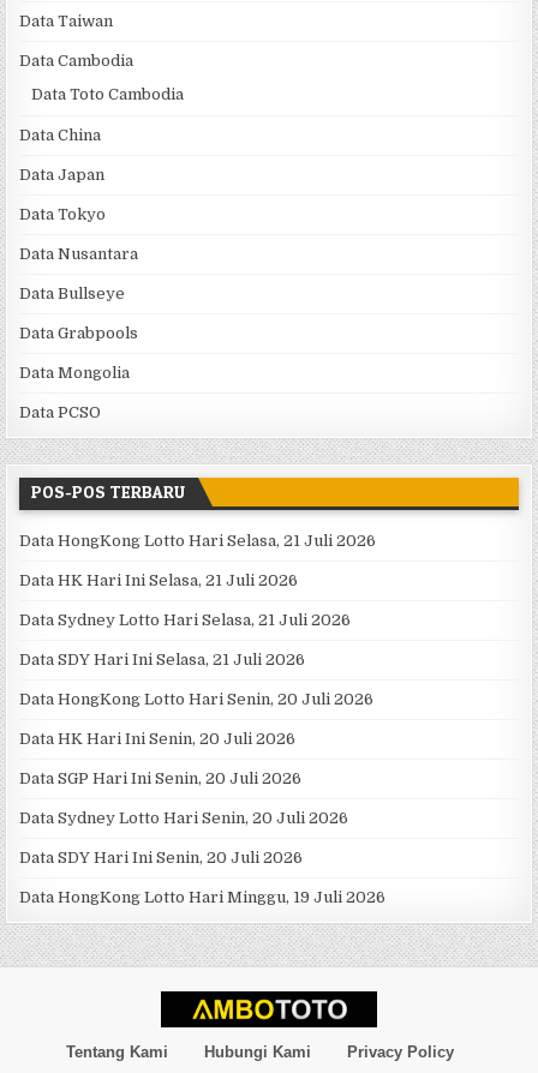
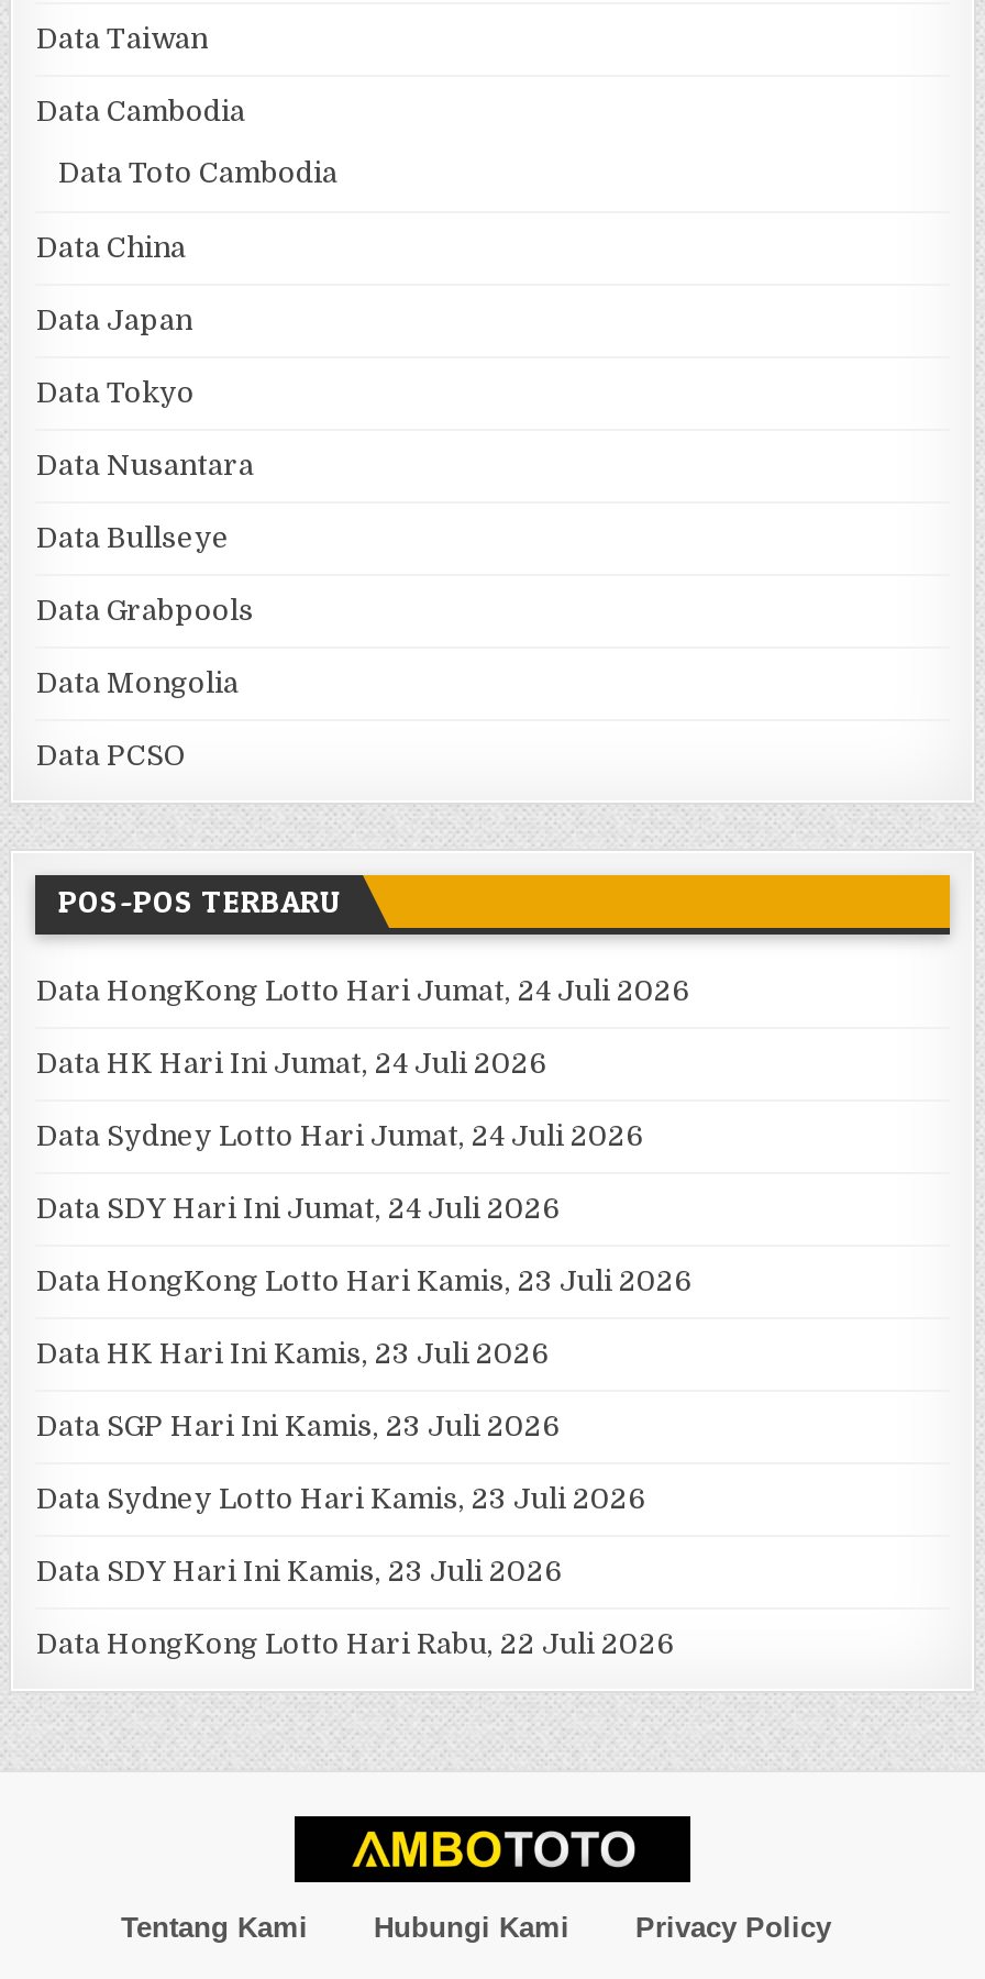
- Data HongKong Lotto Hari Selasa, 21 Juli 2026
+ Data HongKong Lotto Hari Jumat, 24 Juli 2026

- Data HK Hari Ini Selasa, 21 Juli 2026
+ Data HK Hari Ini Jumat, 24 Juli 2026

- Data Sydney Lotto Hari Selasa, 21 Juli 2026
+ Data Sydney Lotto Hari Jumat, 24 Juli 2026

- Data SDY Hari Ini Selasa, 21 Juli 2026
+ Data SDY Hari Ini Jumat, 24 Juli 2026

- Data HongKong Lotto Hari Senin, 20 Juli 2026
+ Data HongKong Lotto Hari Kamis, 23 Juli 2026

- Data HK Hari Ini Senin, 20 Juli 2026
+ Data HK Hari Ini Kamis, 23 Juli 2026

- Data SGP Hari Ini Senin, 20 Juli 2026
+ Data SGP Hari Ini Kamis, 23 Juli 2026

- Data Sydney Lotto Hari Senin, 20 Juli 2026
+ Data Sydney Lotto Hari Kamis, 23 Juli 2026

- Data SDY Hari Ini Senin, 20 Juli 2026
+ Data SDY Hari Ini Kamis, 23 Juli 2026

- Data HongKong Lotto Hari Minggu, 19 Juli 2026
+ Data HongKong Lotto Hari Rabu, 22 Juli 2026
